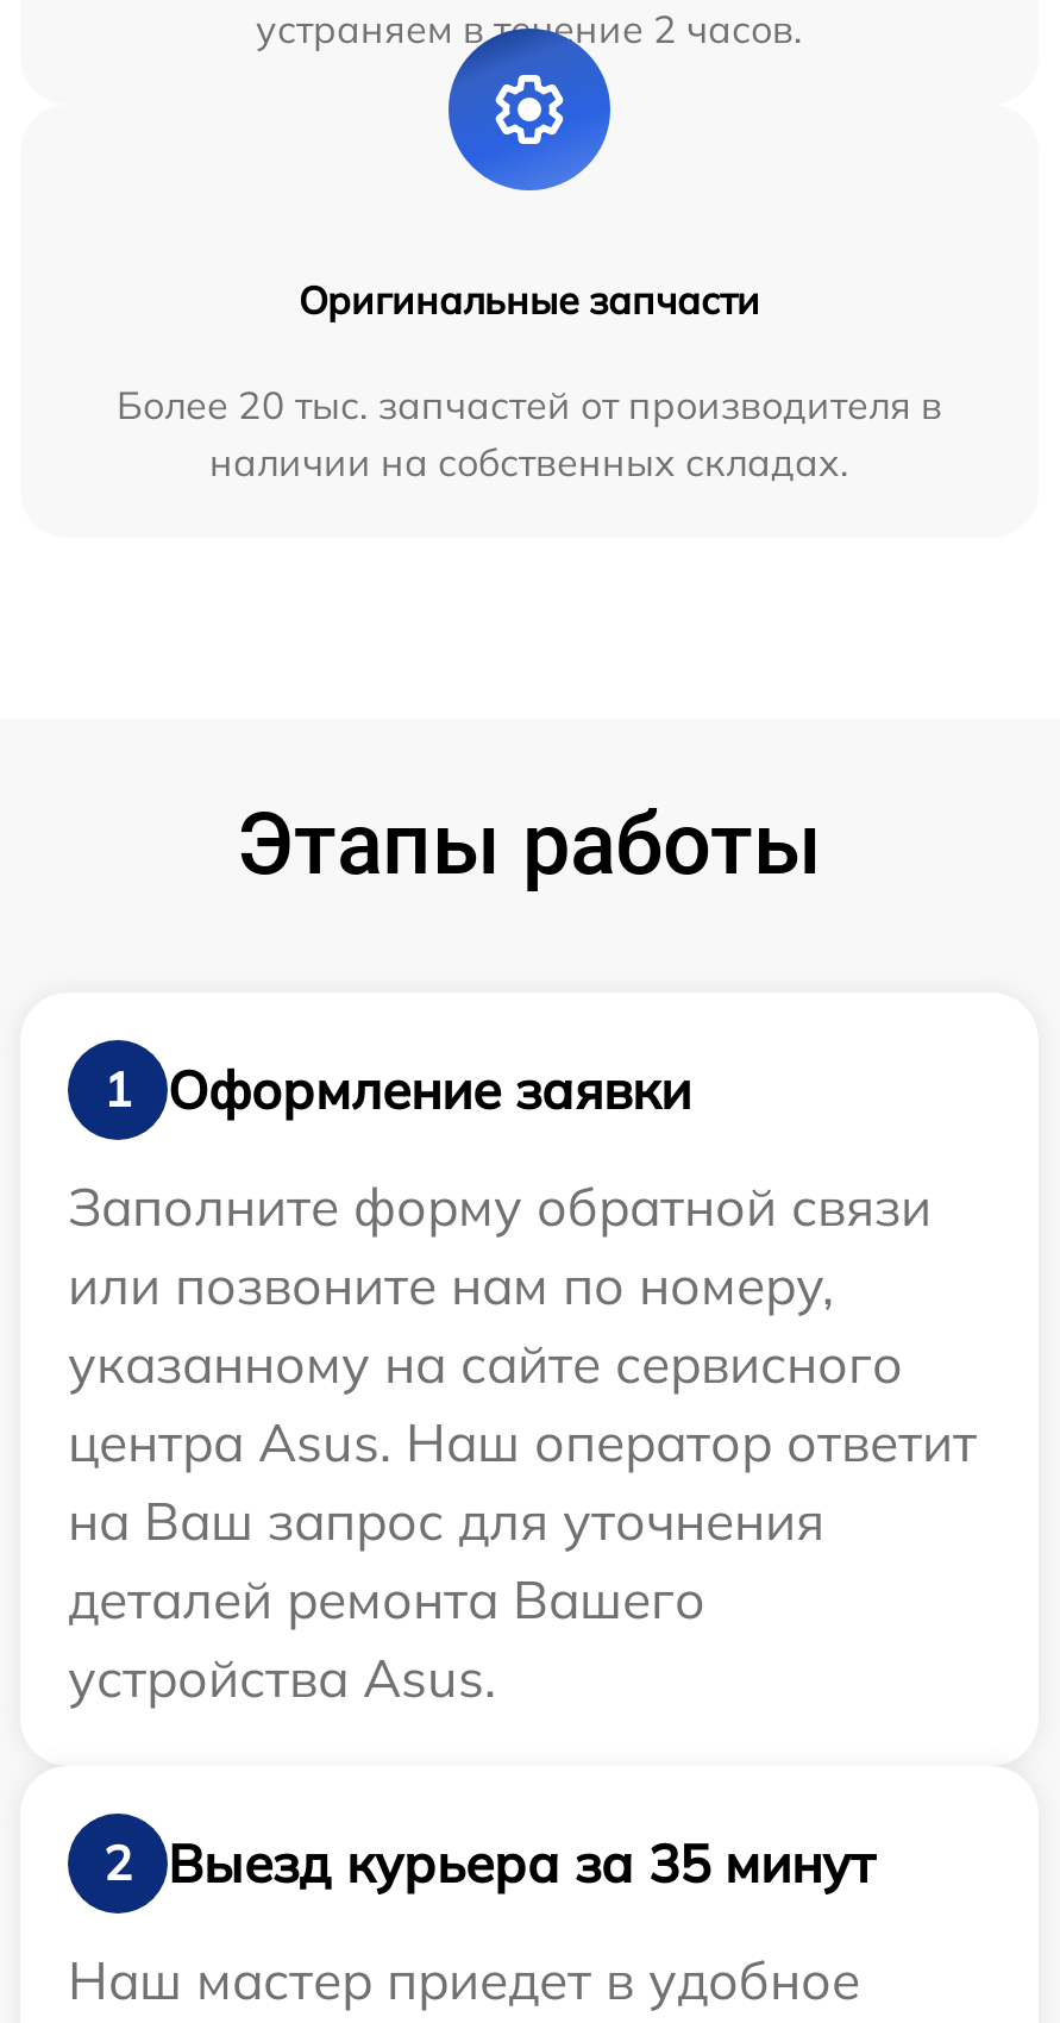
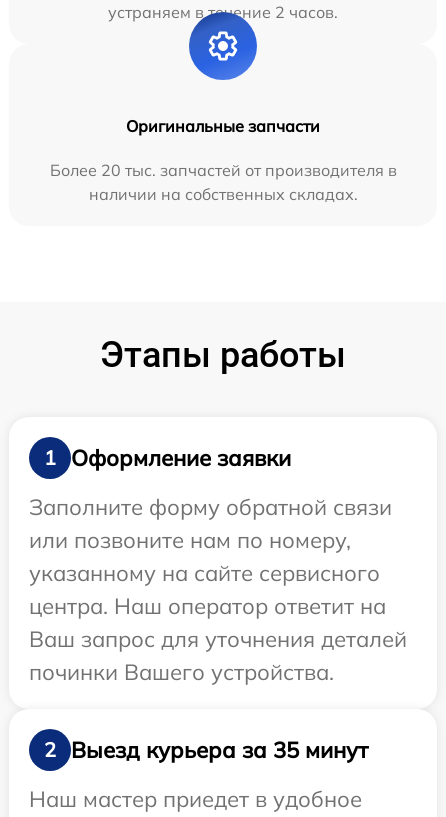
- центра Asus. Наш оператор ответит
- на Ваш запрос для уточнения
- деталей ремонта Вашего
- устройства Asus.
+ центра. Наш оператор ответит на
+ Ваш запрос для уточнения деталей
+ починки Вашего устройства.
